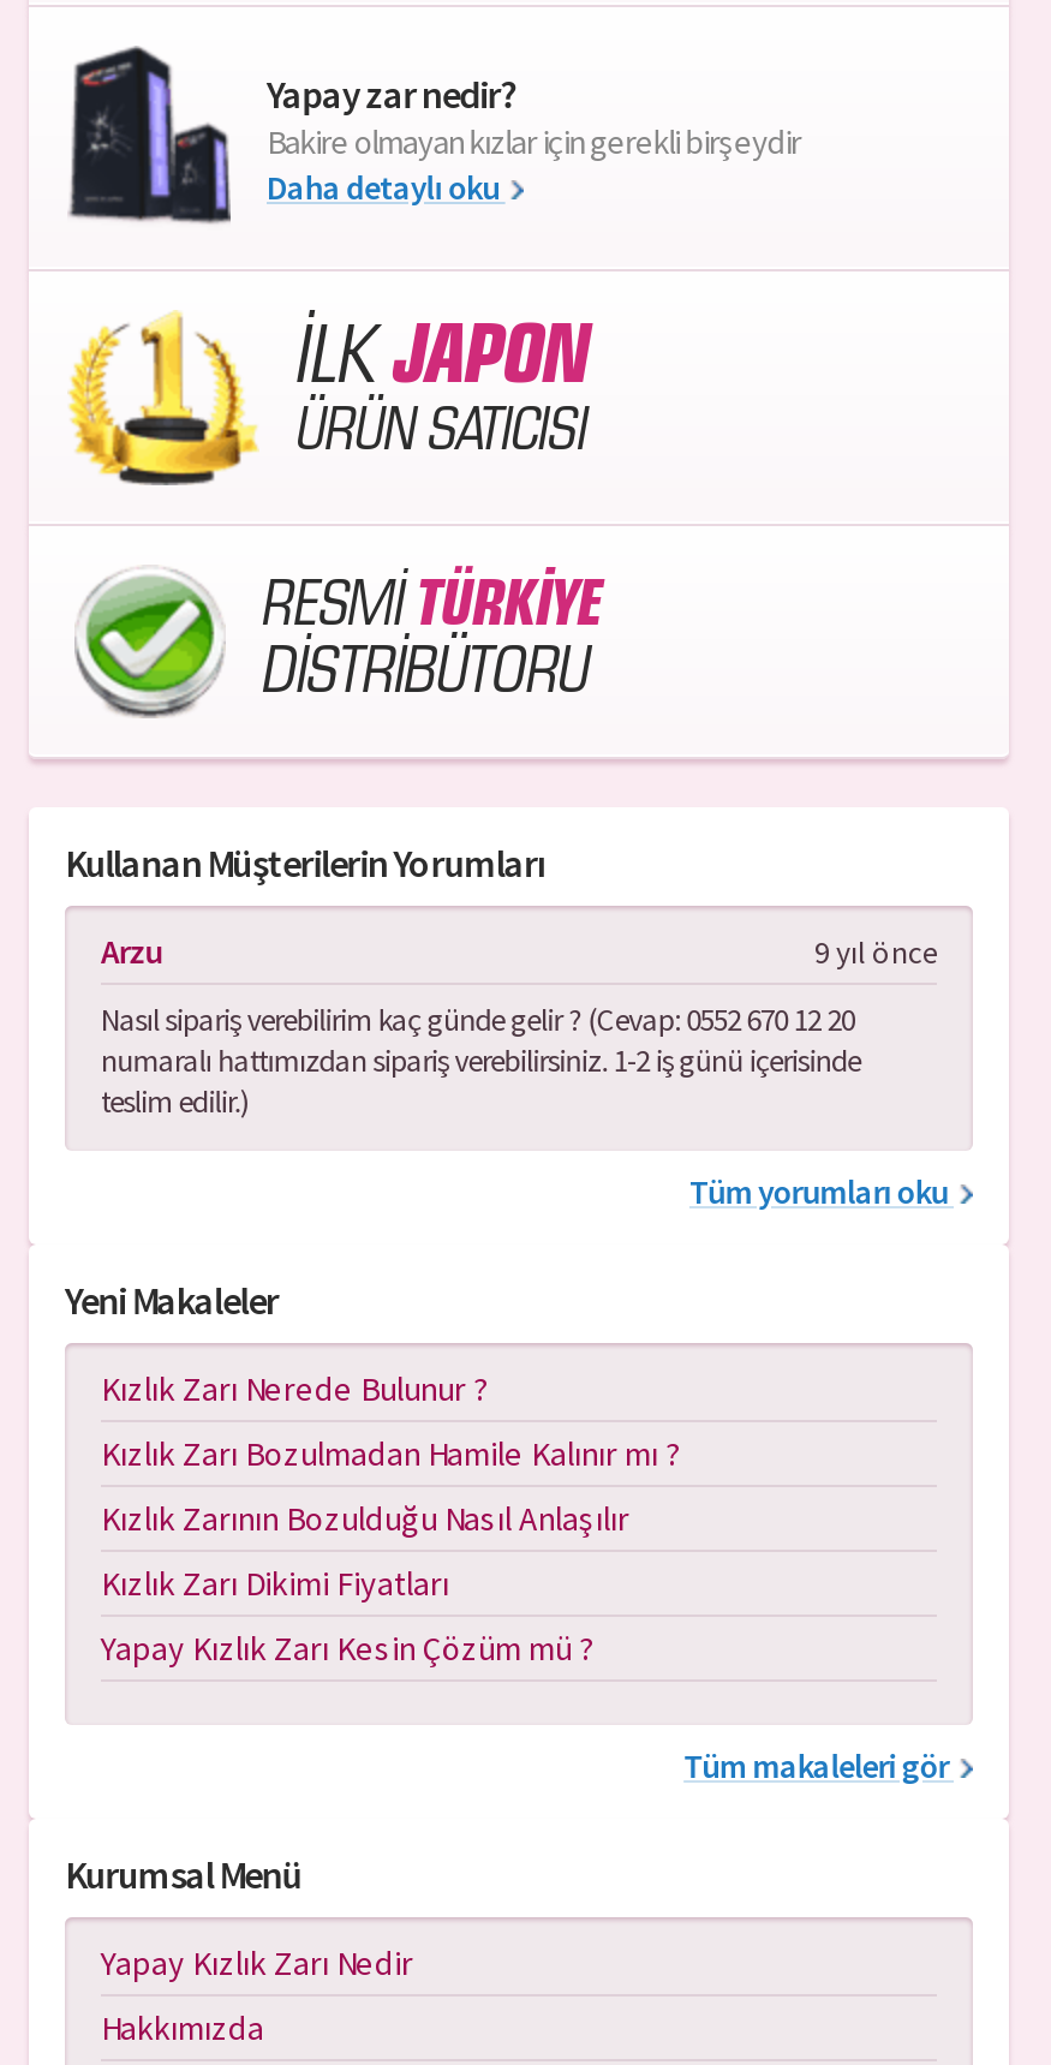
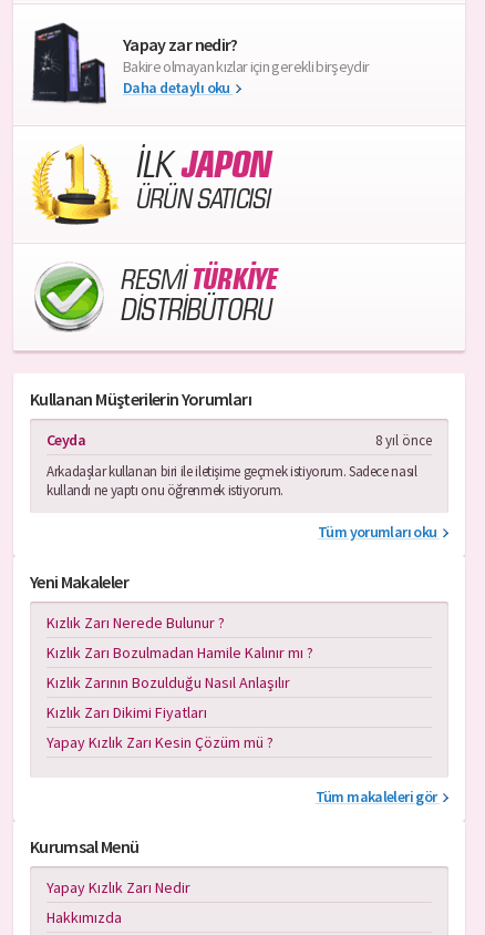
- Arzu
- 9 yıl önce
+ Ceyda
+ 8 yıl önce

- Nasıl sipariş verebilirim kaç günde gelir ? (Cevap: 0552 670 12 20
- numaralı hattımızdan sipariş verebilirsiniz. 1-2 iş günü içerisinde
- teslim edilir.)
+ Arkadaşlar kullanan biri ile iletişime geçmek istiyorum. Sadece nasıl
+ kullandı ne yaptı onu öğrenmek istiyorum.
